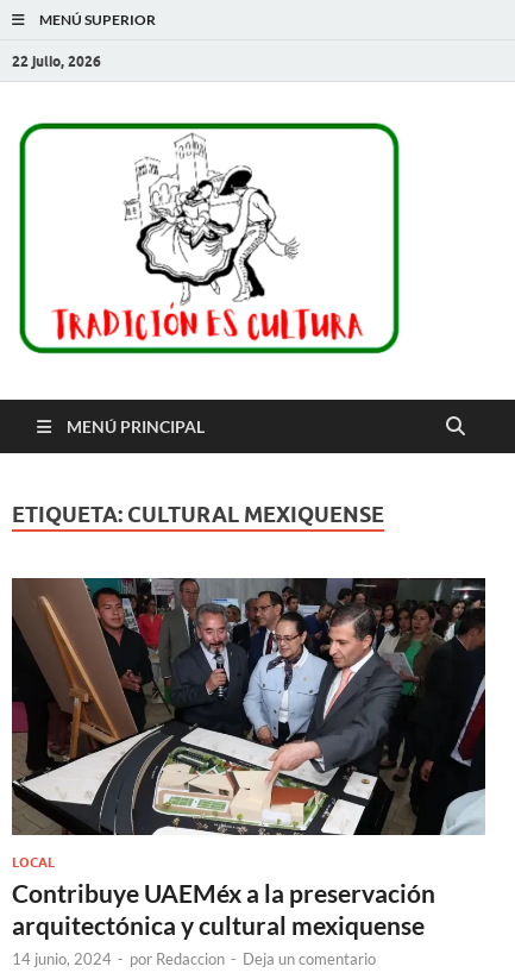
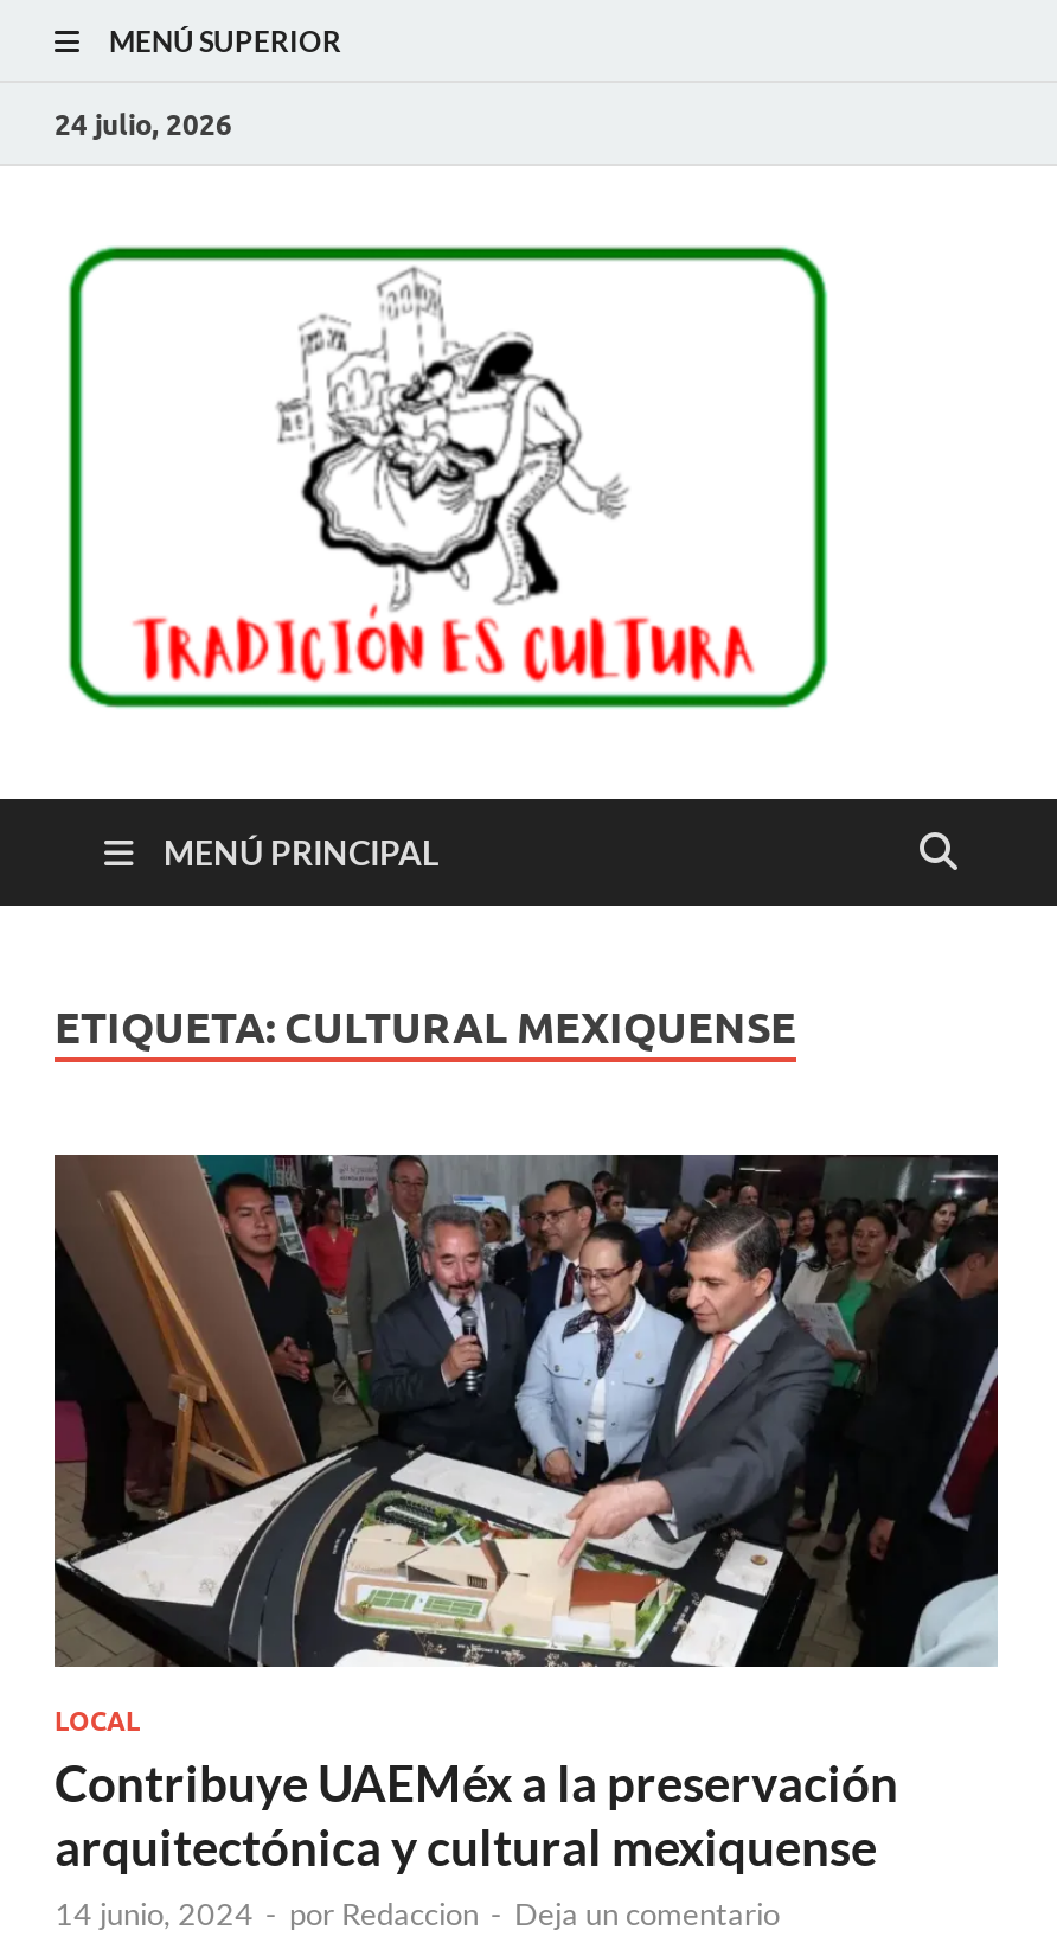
- 22 julio, 2026
+ 24 julio, 2026
